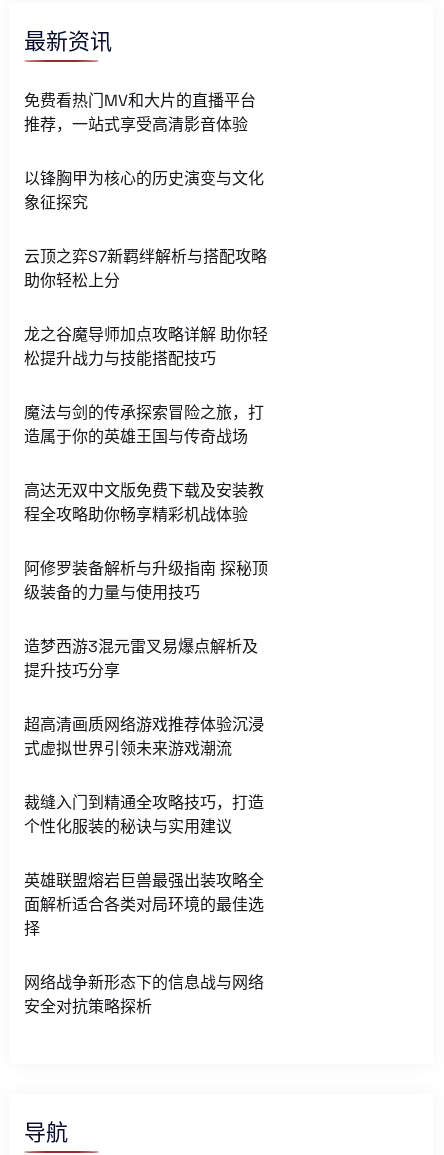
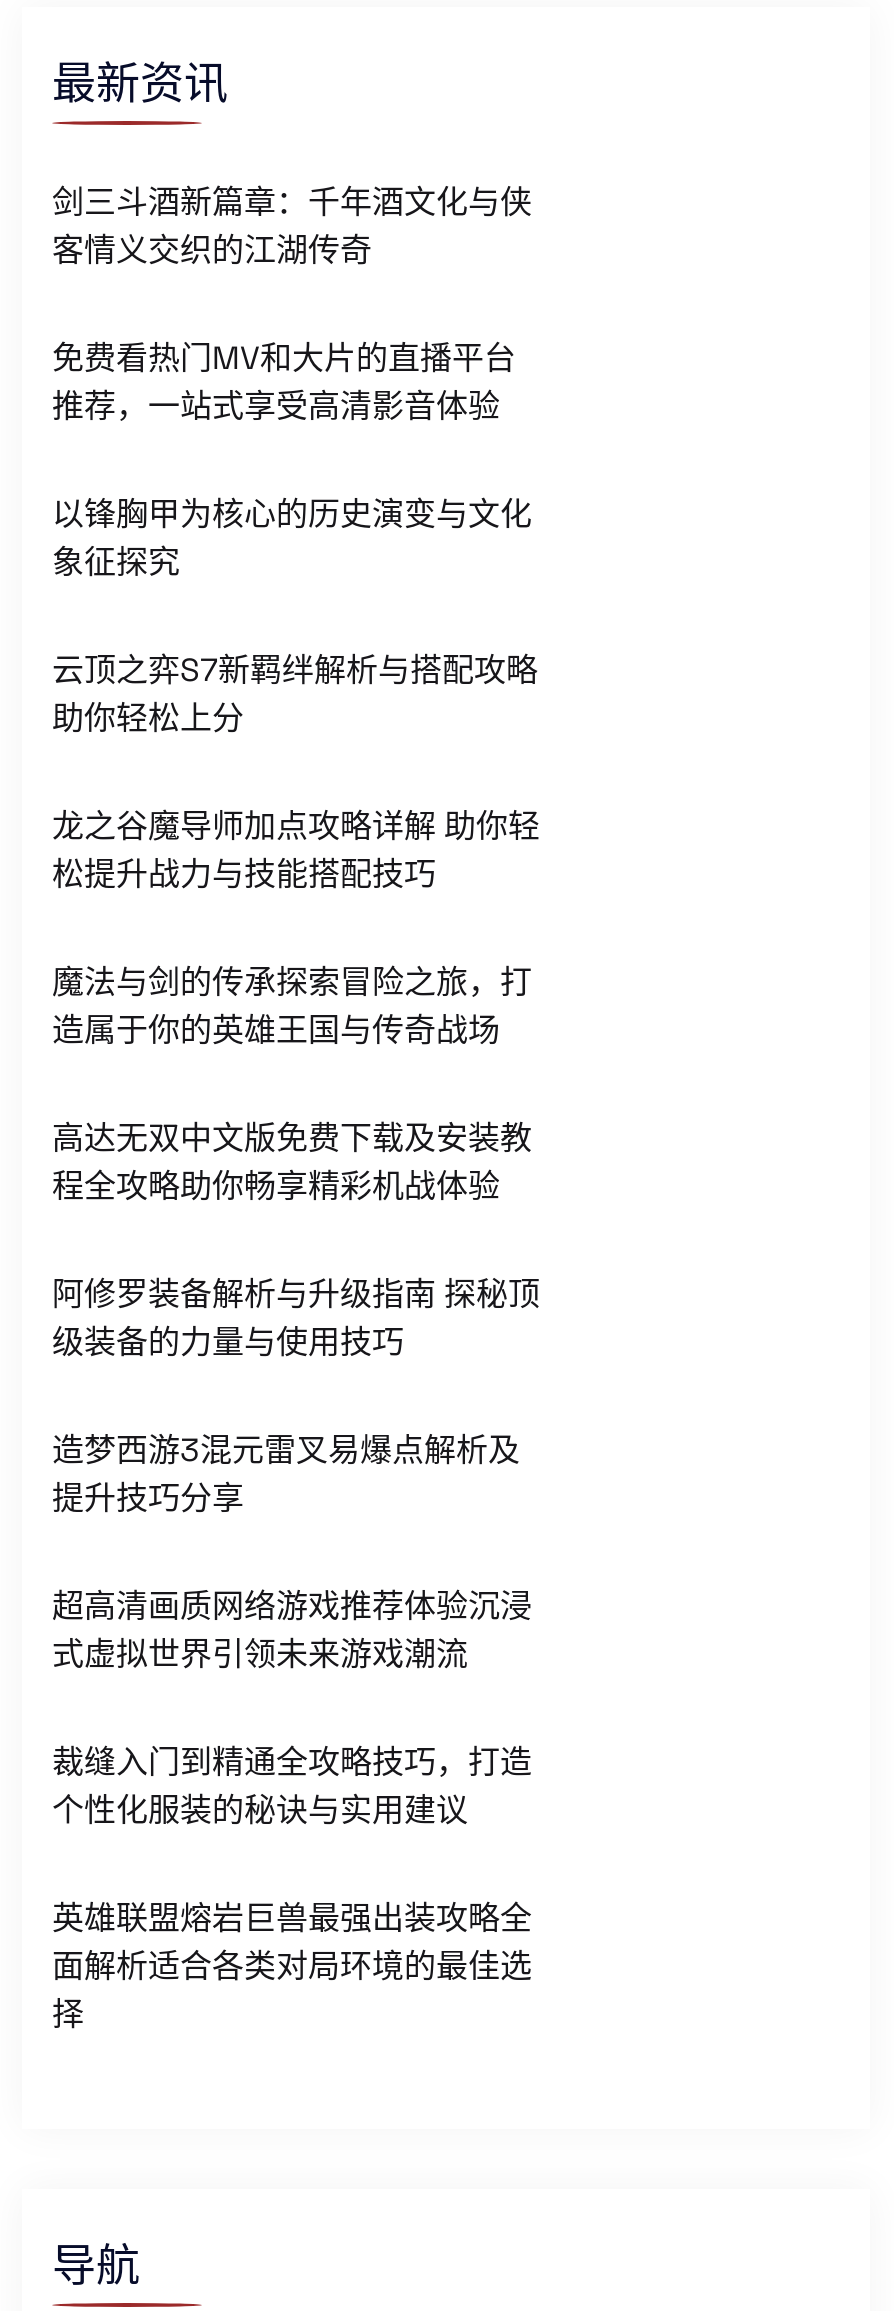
+ 剑三斗酒新篇章：千年酒文化与侠
+ 客情义交织的江湖传奇

moved down: 免费看热门MV和大片的直播平台 | 推荐，一站式享受高清影音体验 | 以锋胸甲为核心的历史演变与文化 | ... | 面解析适合各类对局环境的最佳选 | 择

- 网络战争新形态下的信息战与网络
- 安全对抗策略探析
